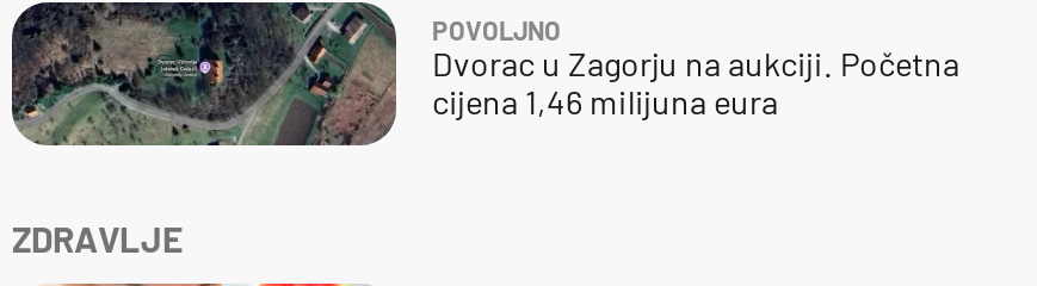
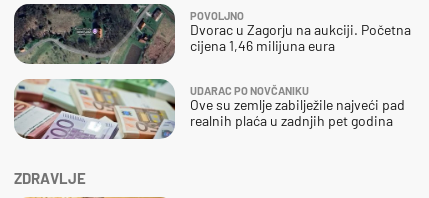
+ [image]
+ UDARAC PO NOVČANIKU
+ Ove su zemlje zabilježile najveći pad
+ realnih plaća u zadnjih pet godina
